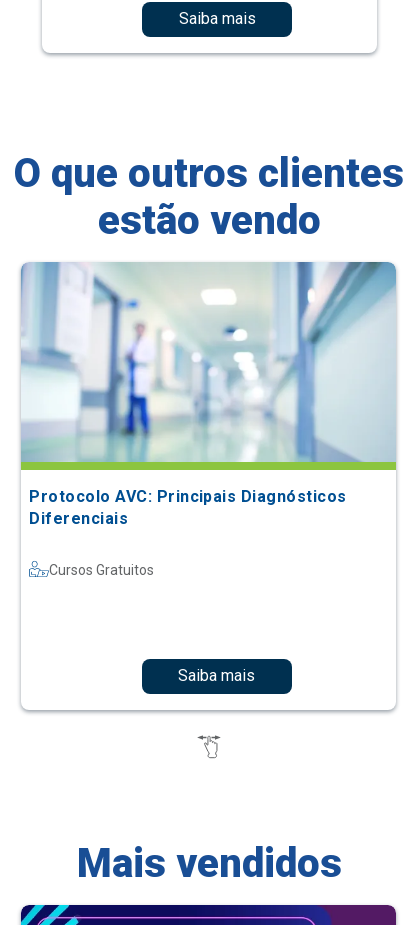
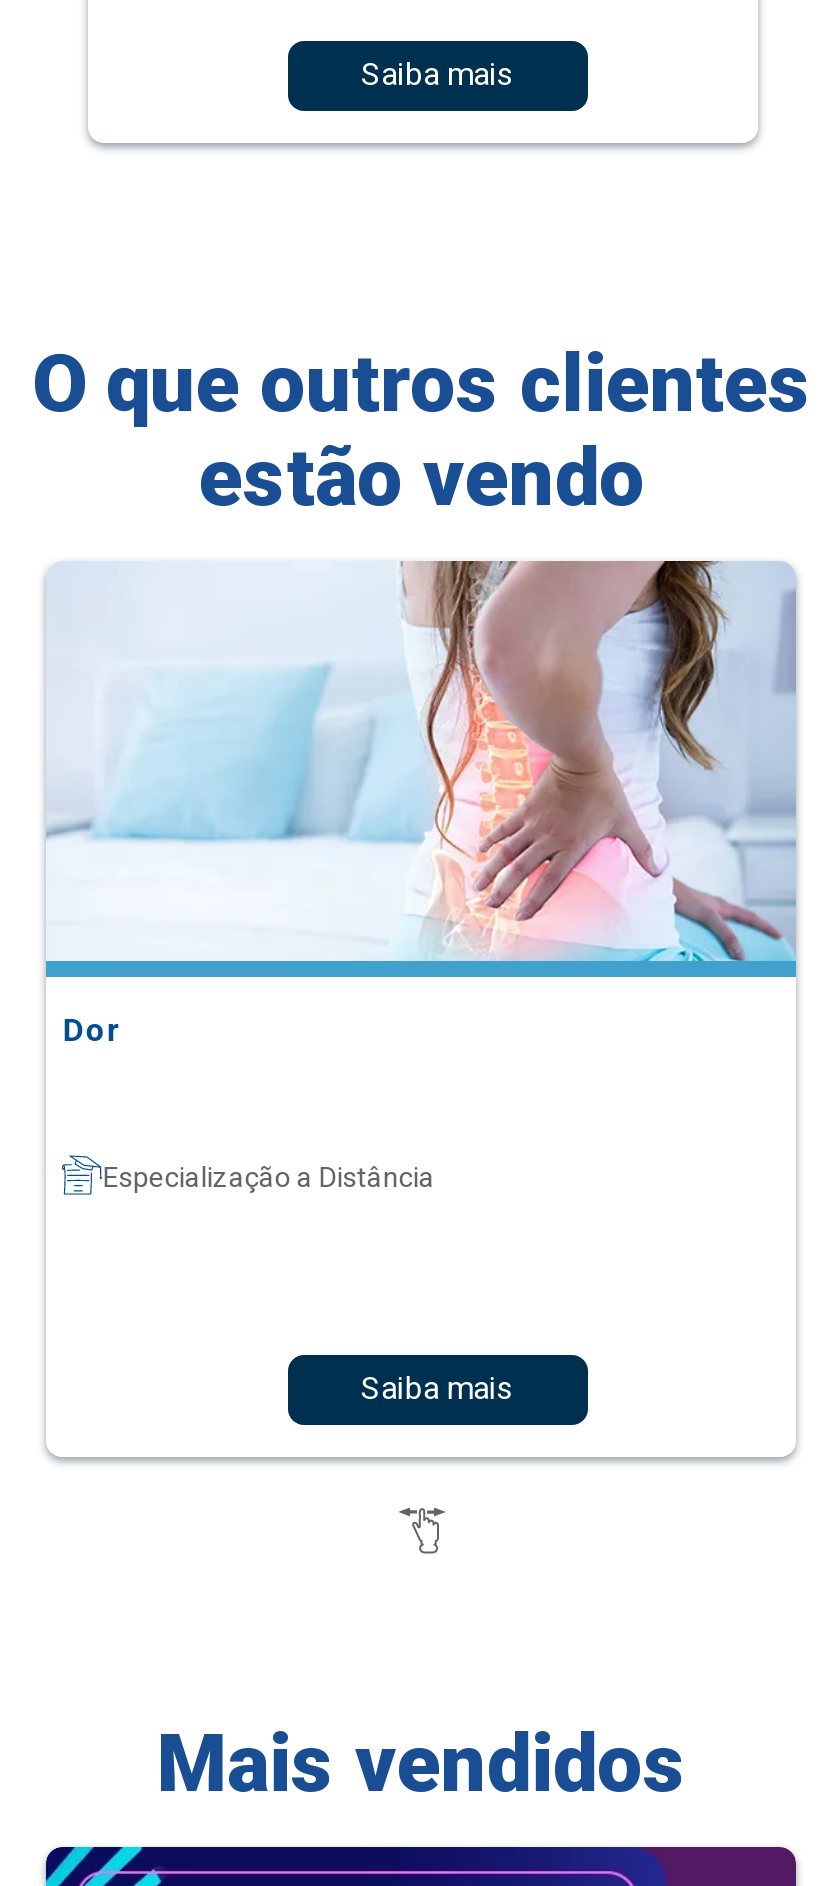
- [image]
- Protocolo AVC: Principais Diagnósticos
- Diferenciais
+ [image]
+ Dor

- Cursos Gratuitos
+ Especialização a Distância
